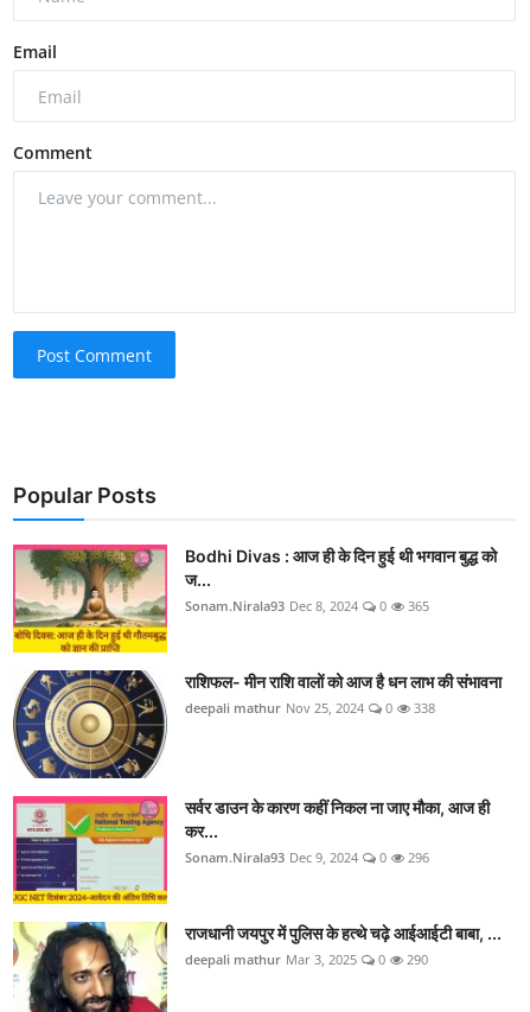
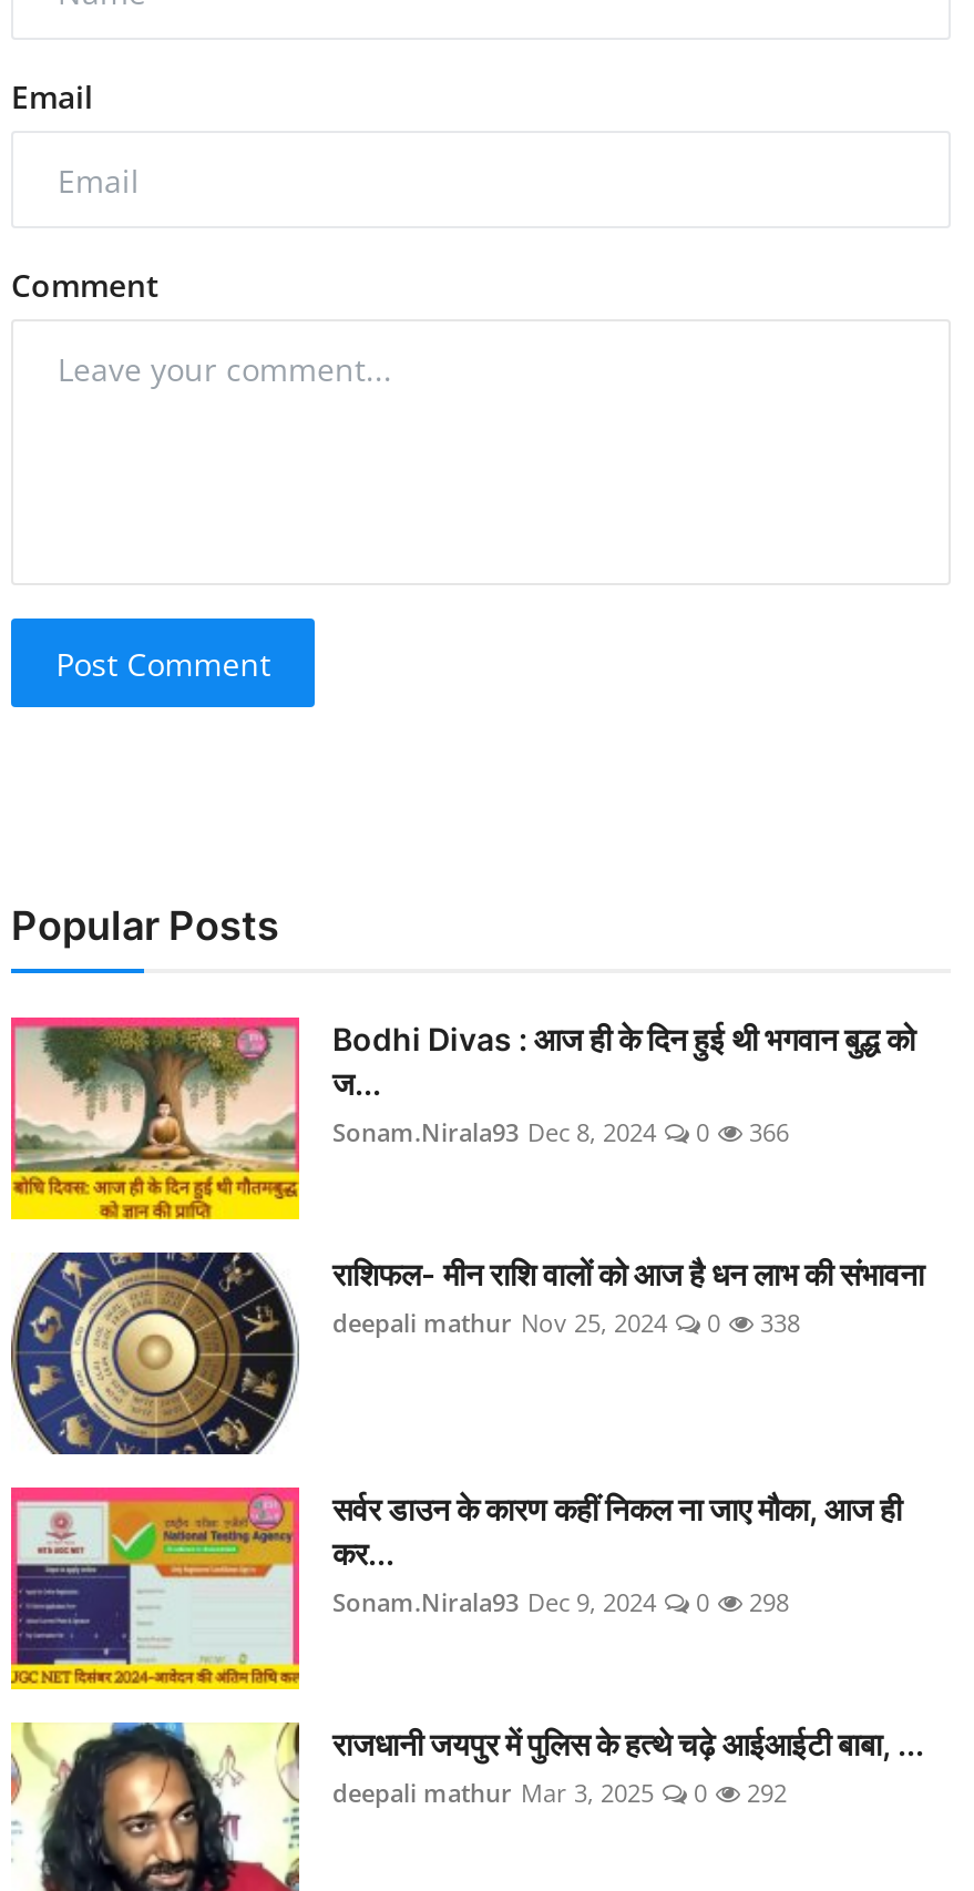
- Sonam.Nirala93 Dec 8, 2024 0 365
+ Sonam.Nirala93 Dec 8, 2024 0 366

- Sonam.Nirala93 Dec 9, 2024 0 296
+ Sonam.Nirala93 Dec 9, 2024 0 298

- deepali mathur Mar 3, 2025 0 290
+ deepali mathur Mar 3, 2025 0 292
